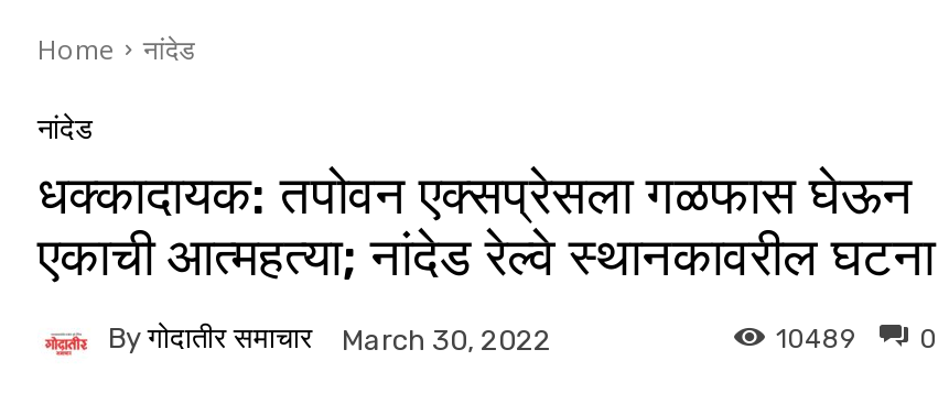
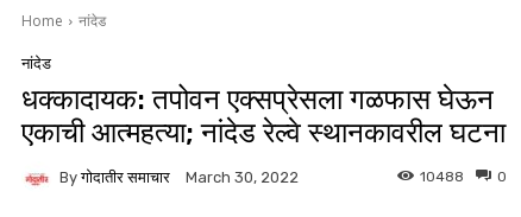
- 10489 0
+ 10488 0
